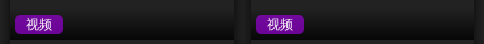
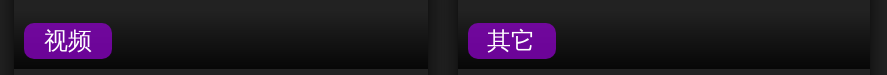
- 视频
+ 其它
